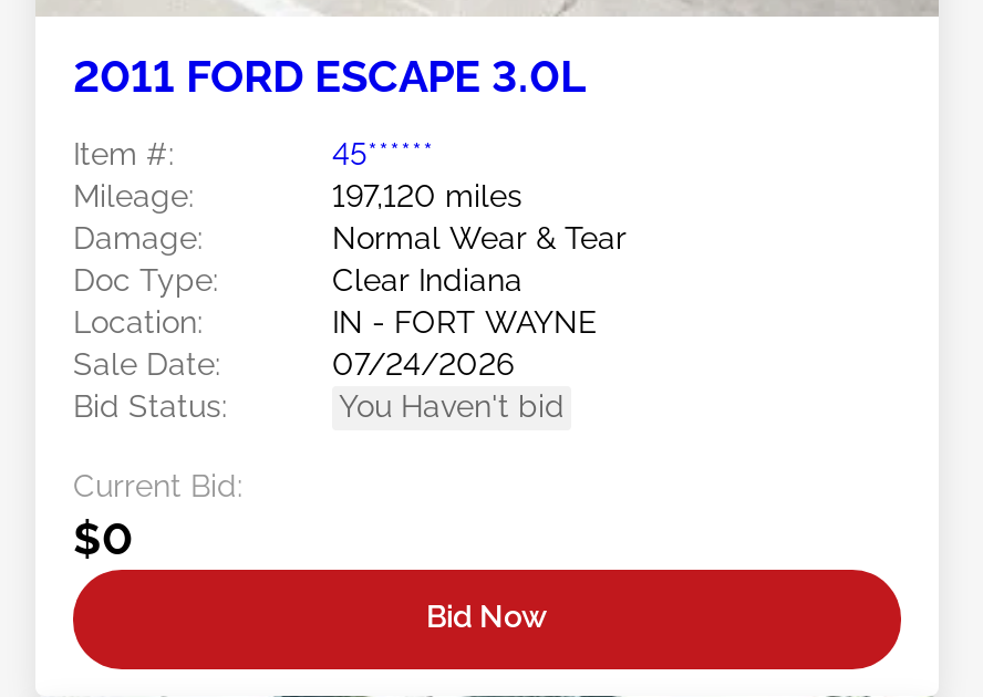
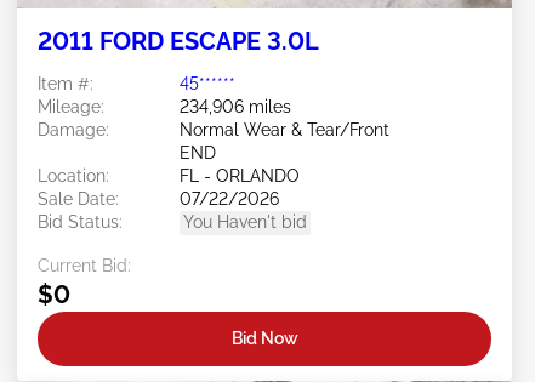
- 197,120 miles
+ 234,906 miles

- Normal Wear & Tear
- Doc Type:
- Clear Indiana
+ Normal Wear & Tear/Front
+ END

- IN - FORT WAYNE
+ FL - ORLANDO

- 07/24/2026
+ 07/22/2026
